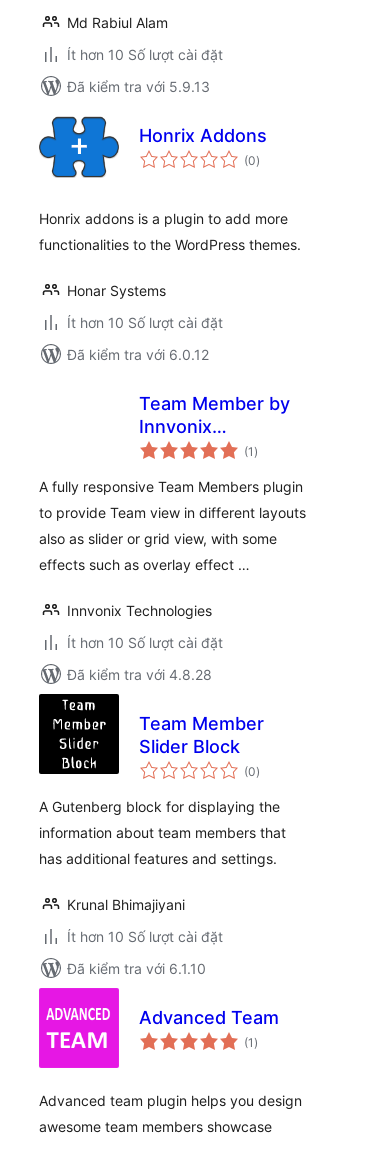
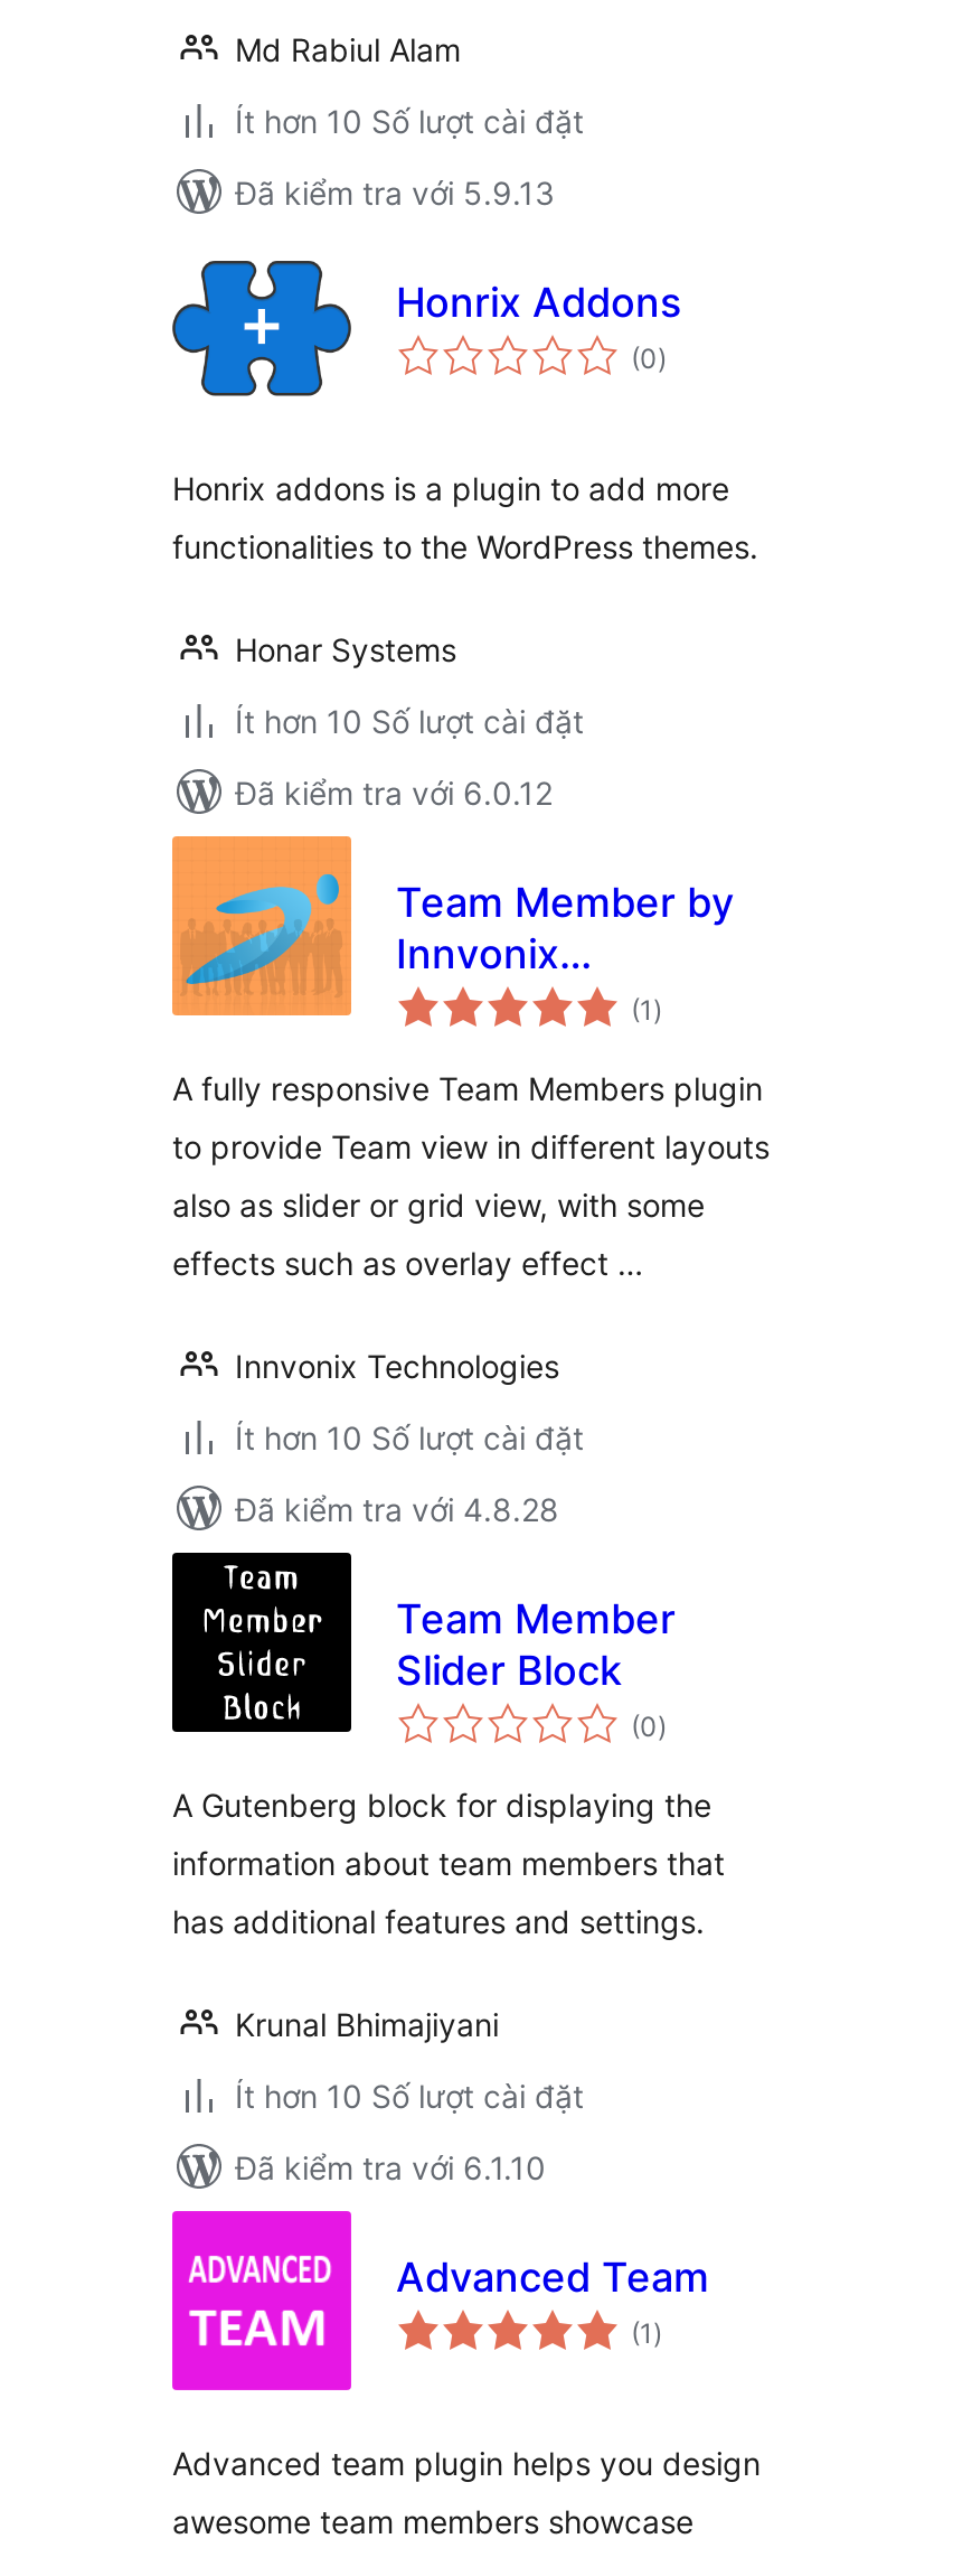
+ [image]
